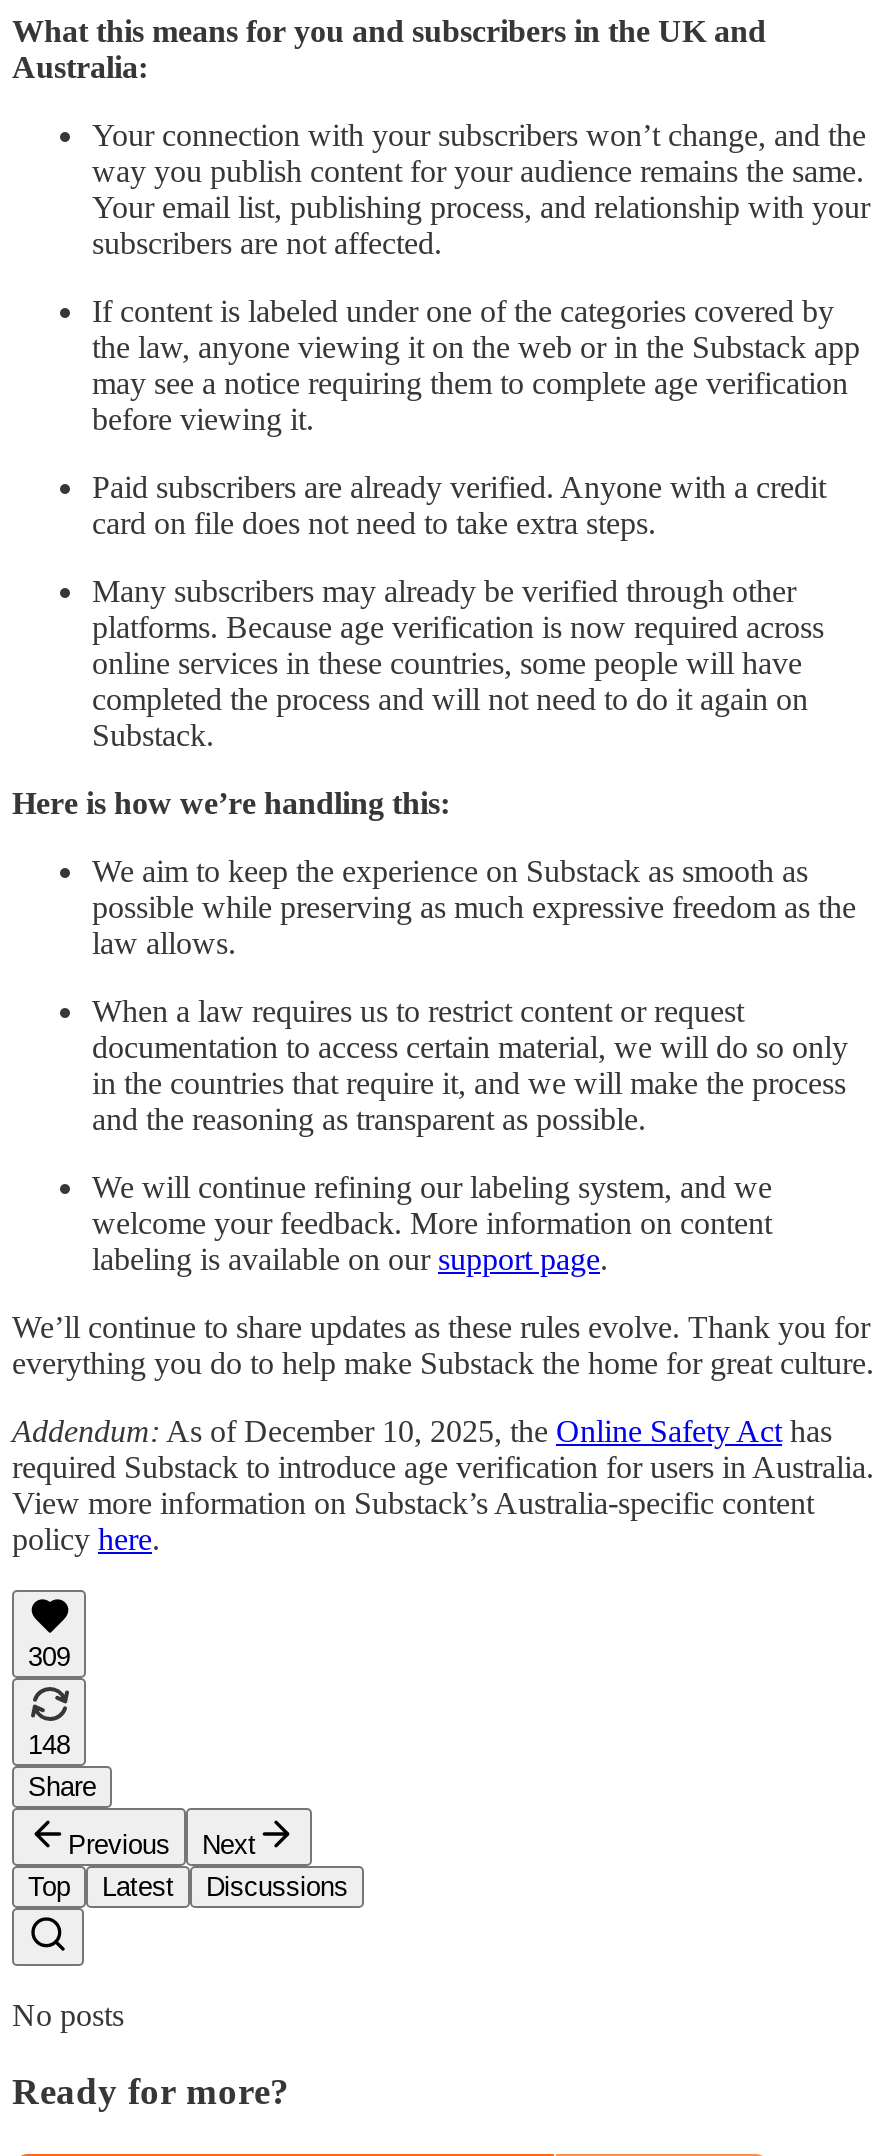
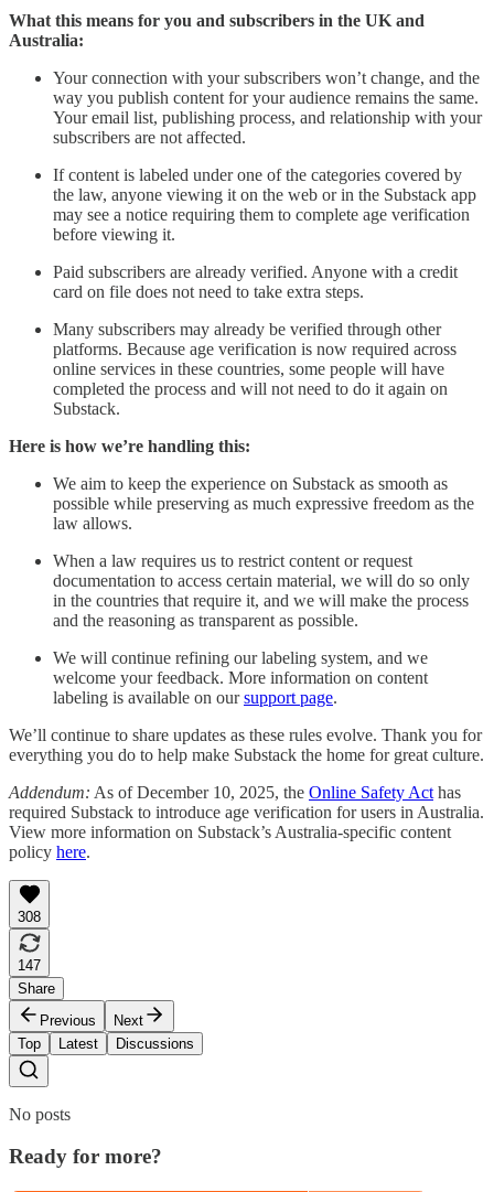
- 309
+ 308

- 148
+ 147
